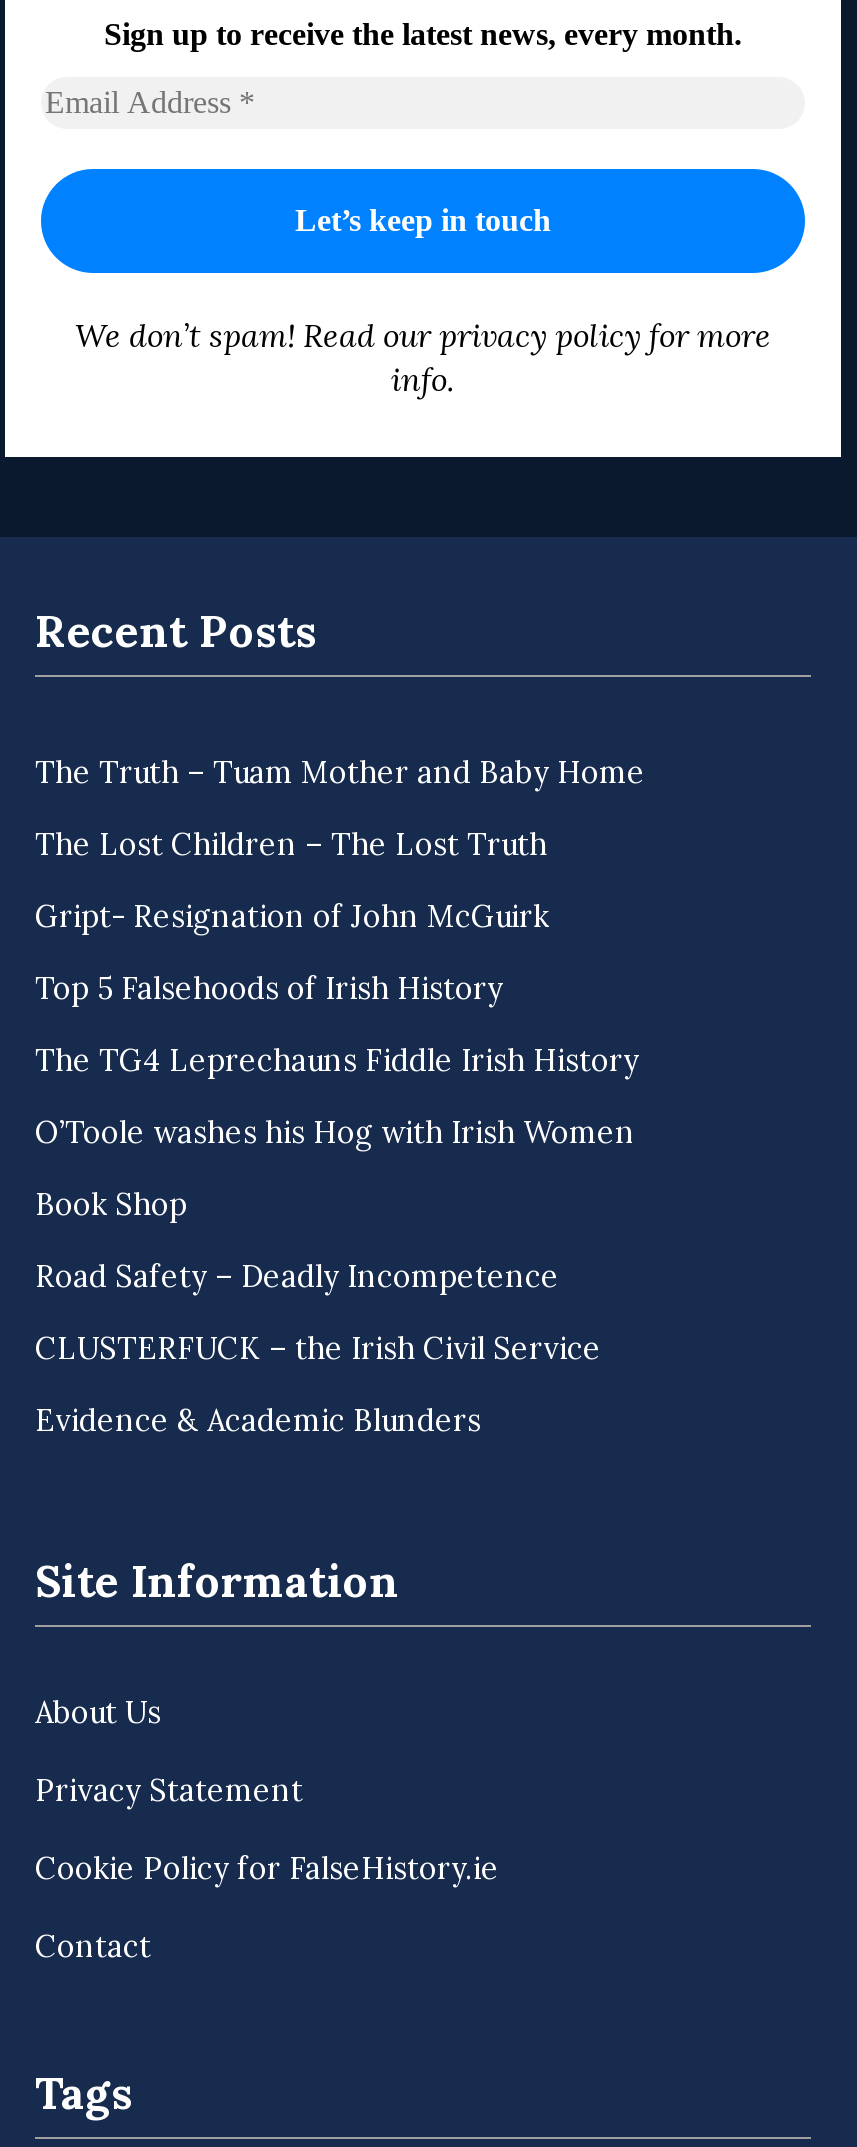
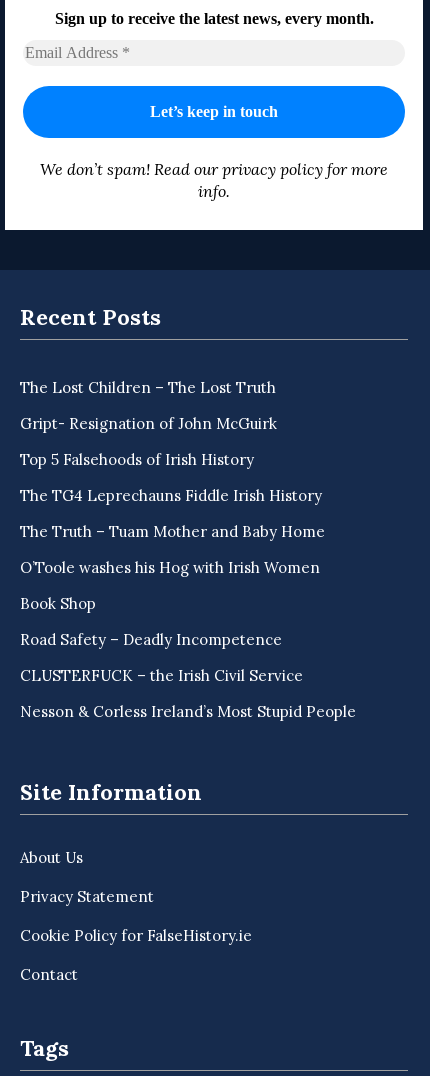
moved down: The Truth – Tuam Mother and Baby Home

moved up: The Lost Children – The Lost Truth | Gript- Resignation of John McGuirk | Top 5 Falsehoods of Irish History | The TG4 Leprechauns Fiddle Irish History

- Evidence & Academic Blunders
+ Nesson & Corless Ireland’s Most Stupid People
